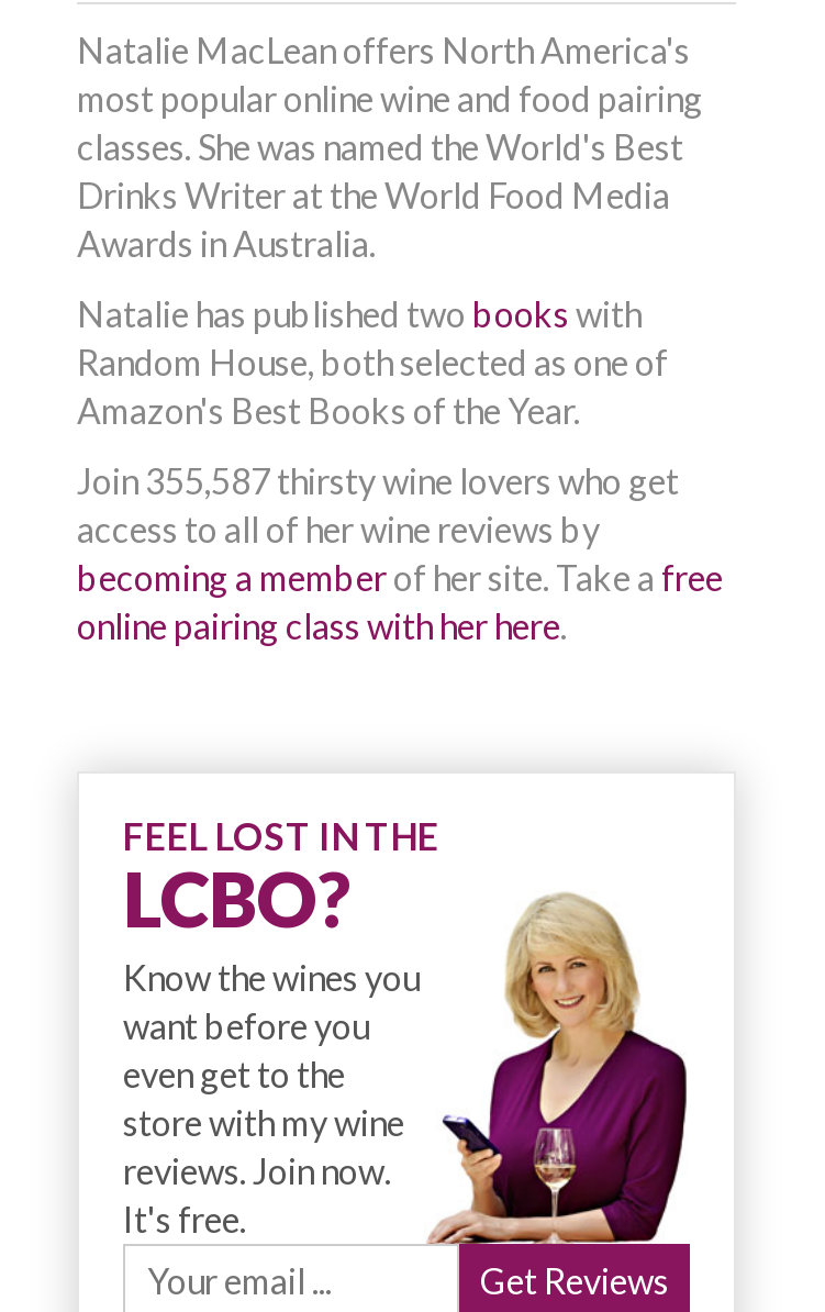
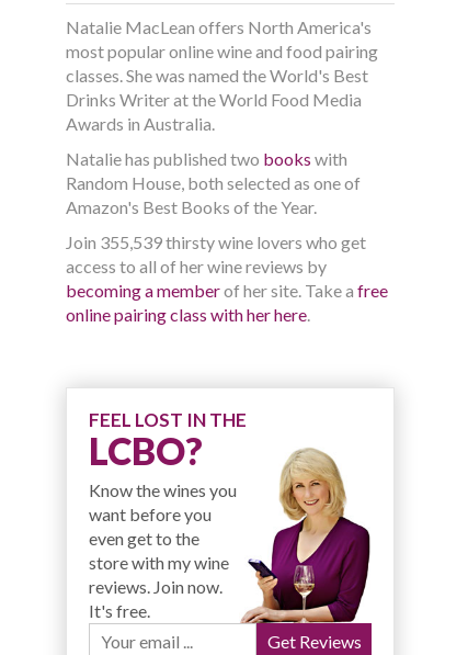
- Join 355,587 thirsty wine lovers who get
+ Join 355,539 thirsty wine lovers who get
